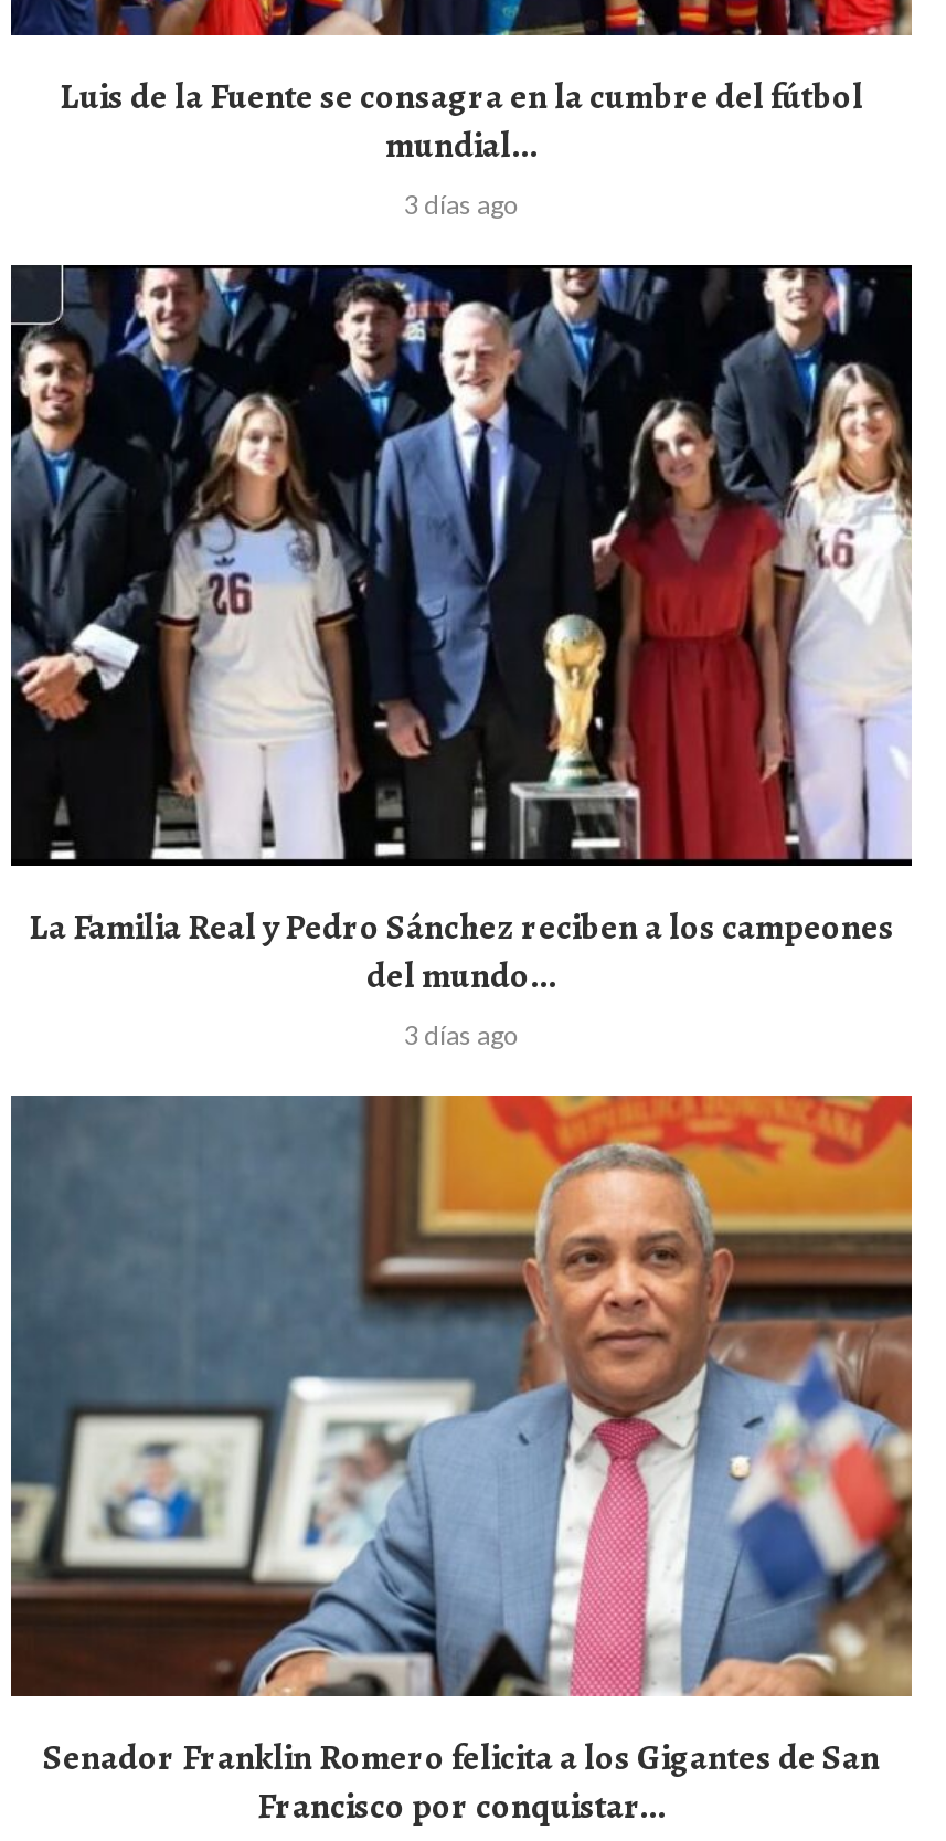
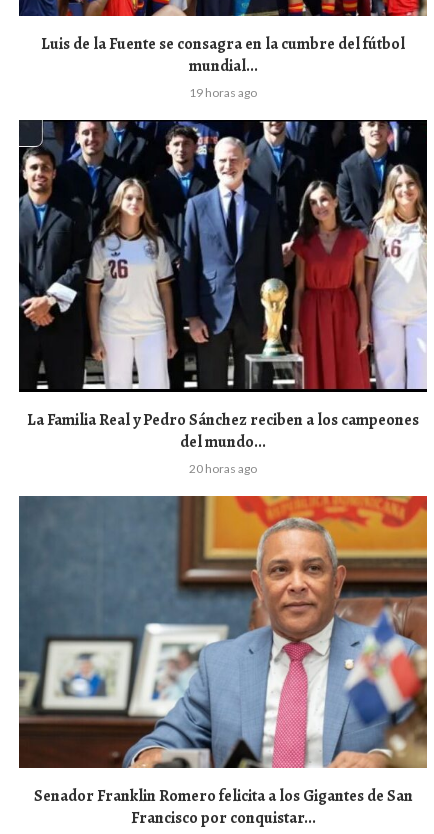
- 3 días ago
+ 19 horas ago

- 3 días ago
+ 20 horas ago
